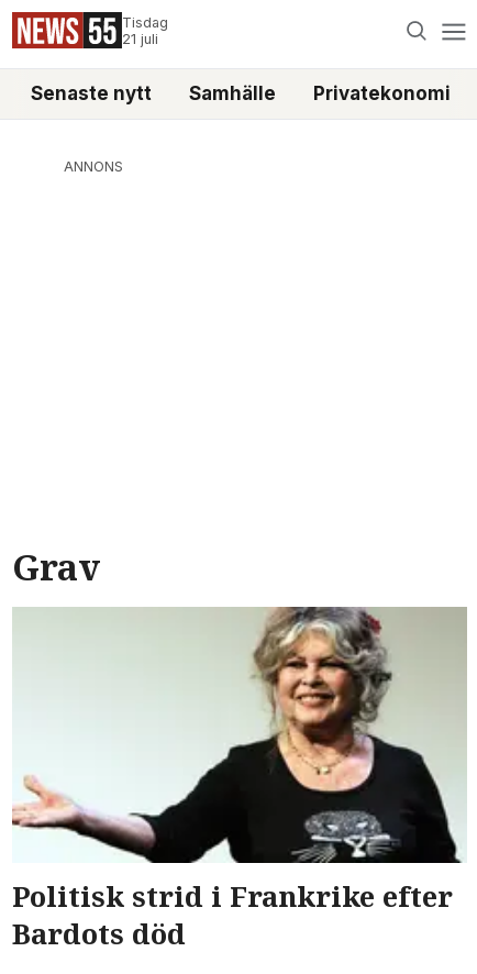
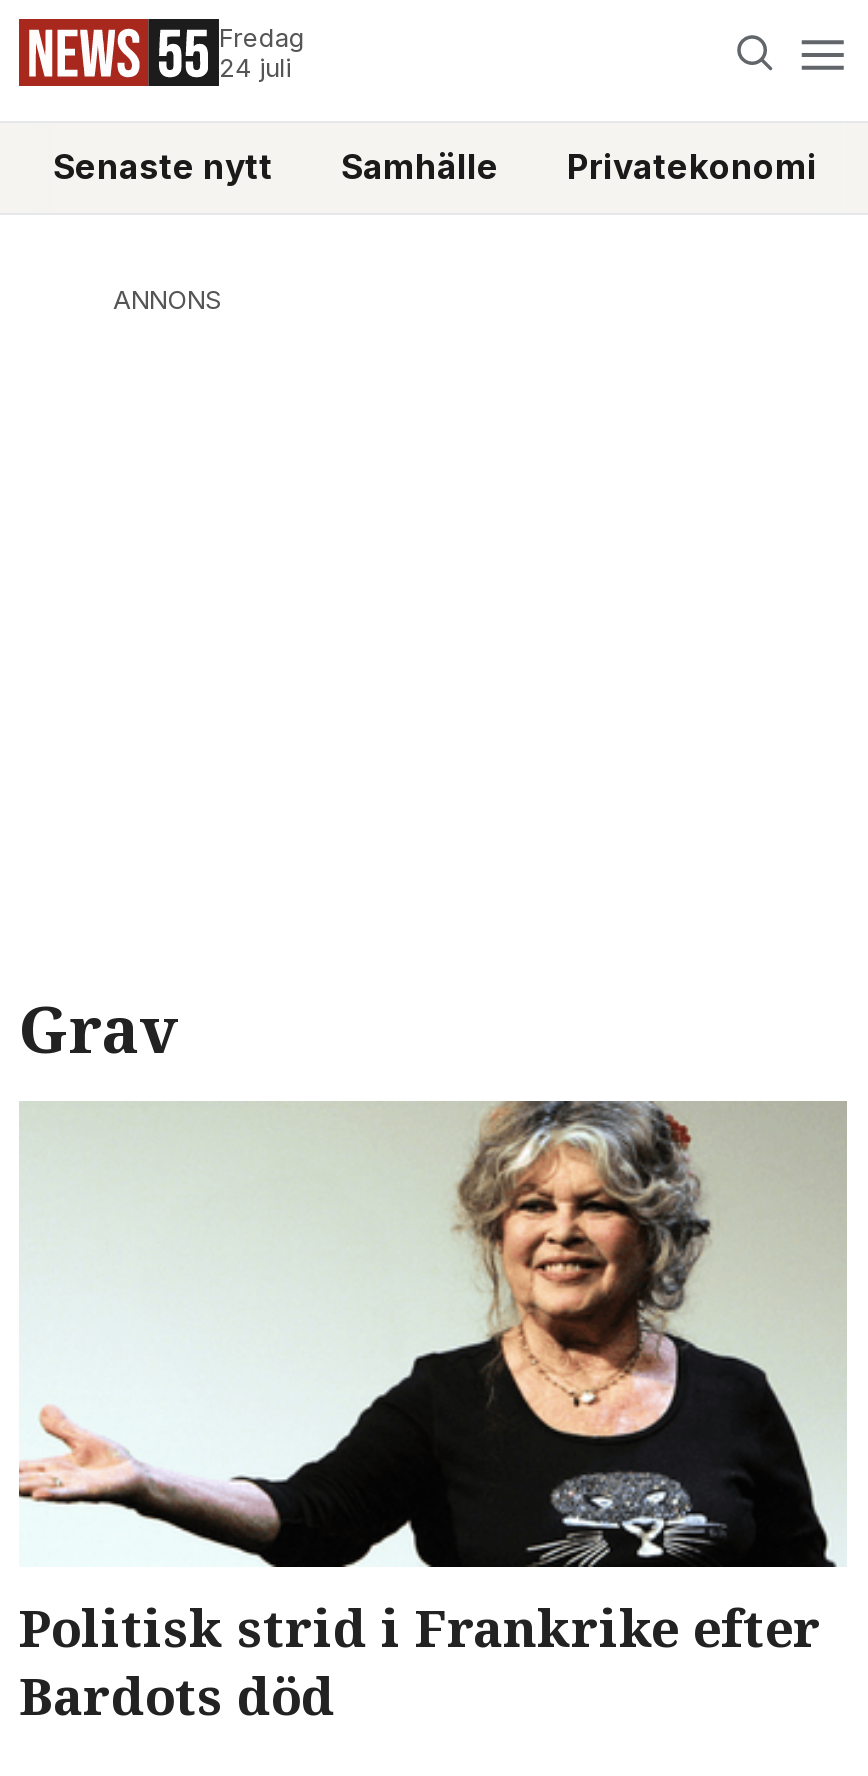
- Tisdag
- 21 juli
+ Fredag
+ 24 juli
